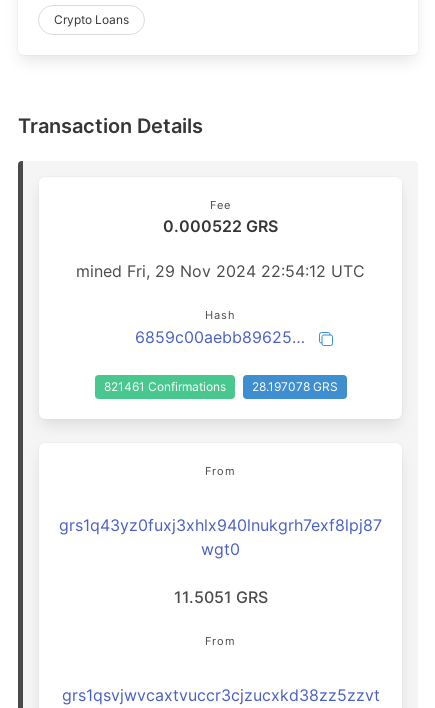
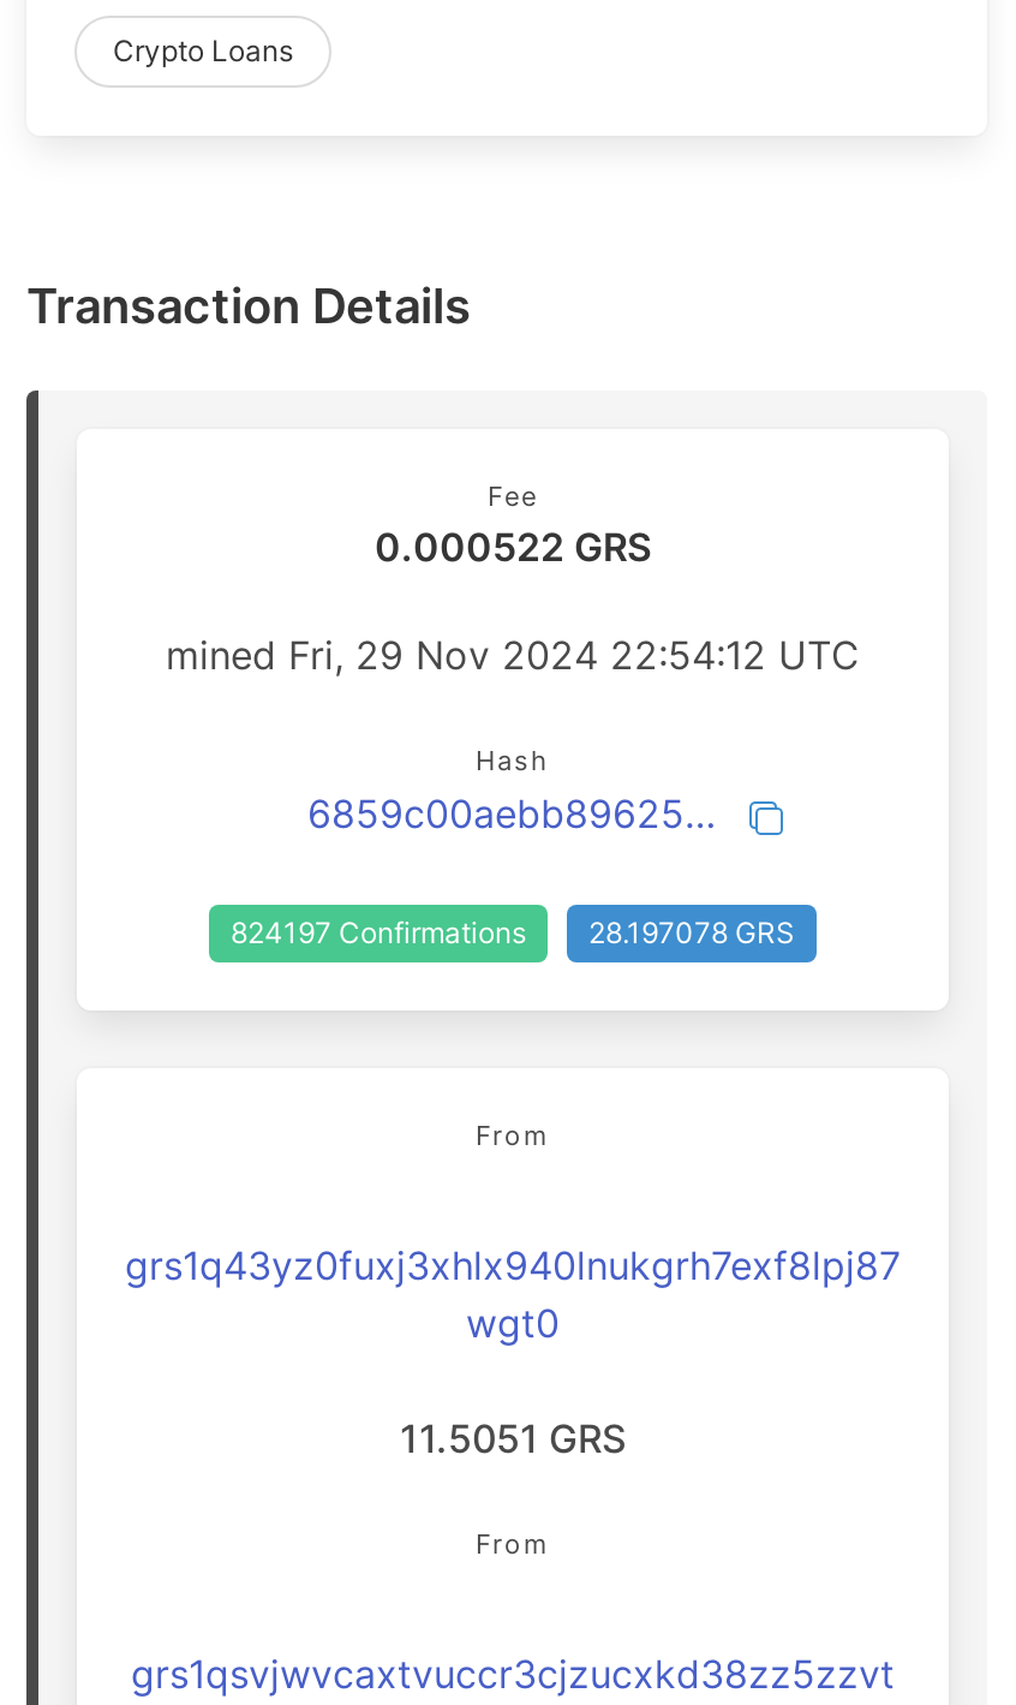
- 821461 Confirmations
+ 824197 Confirmations
